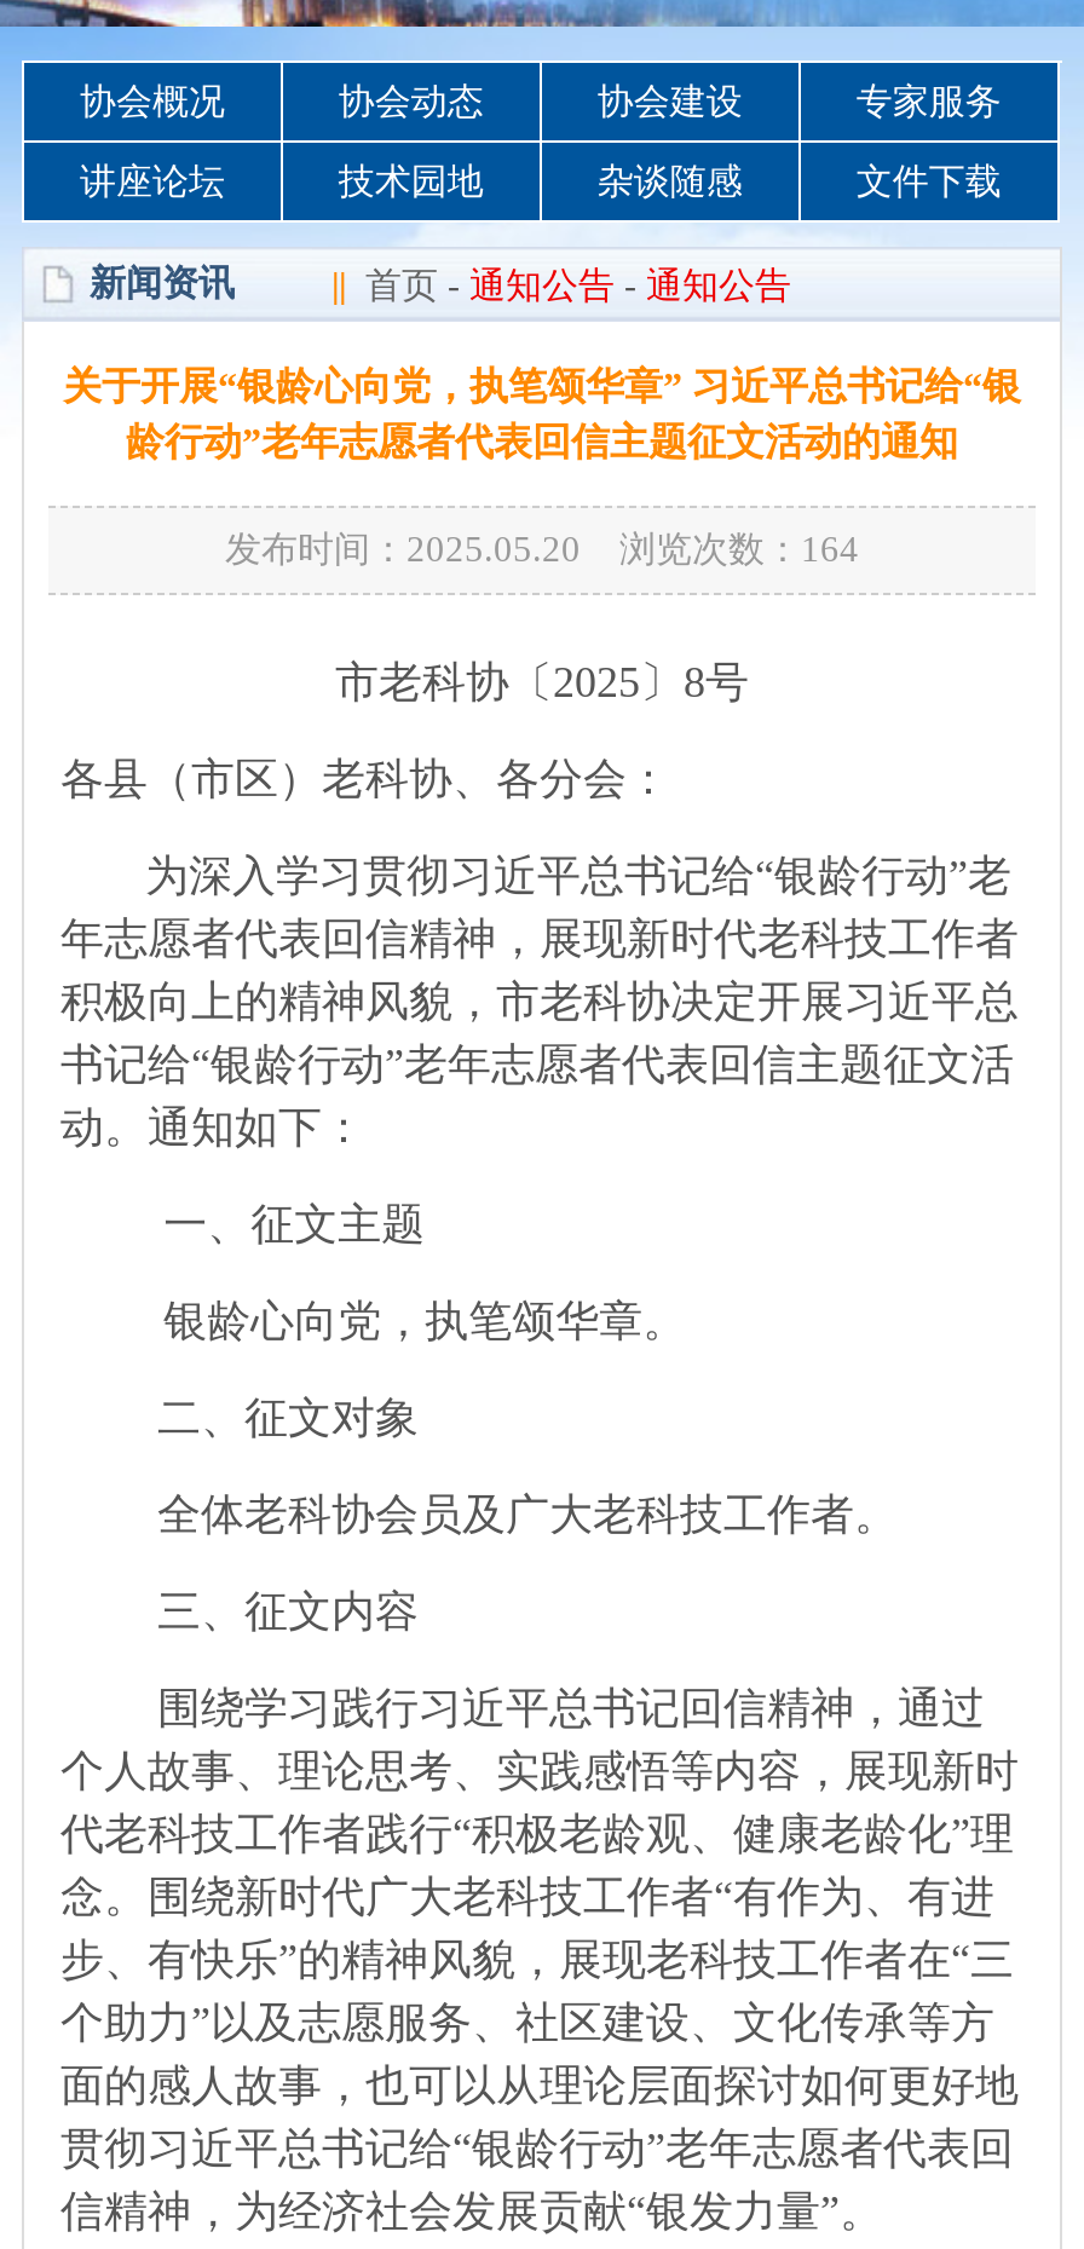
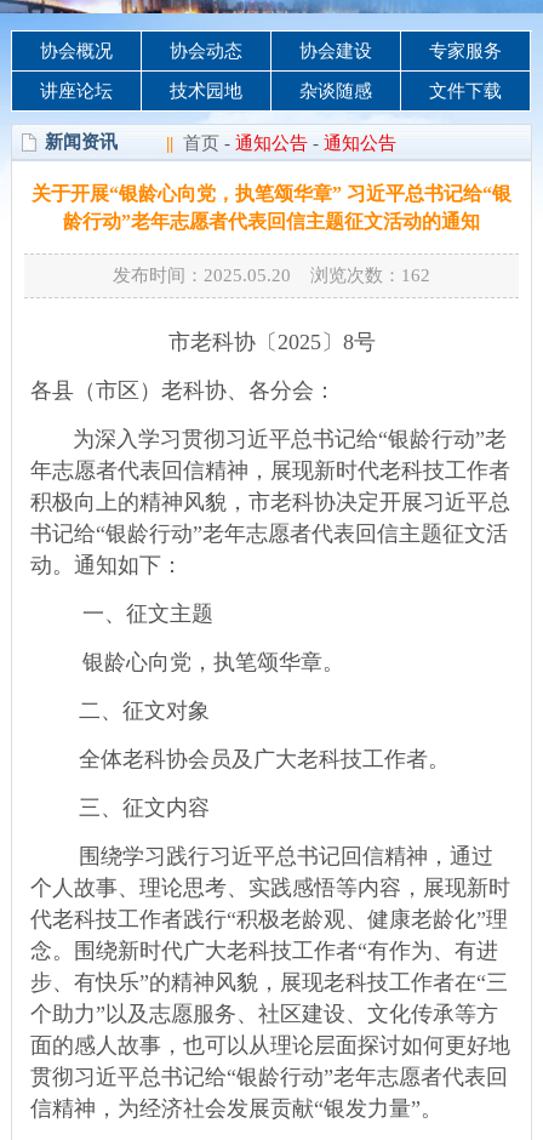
- 发布时间：2025.05.20 浏览次数：164
+ 发布时间：2025.05.20 浏览次数：162
